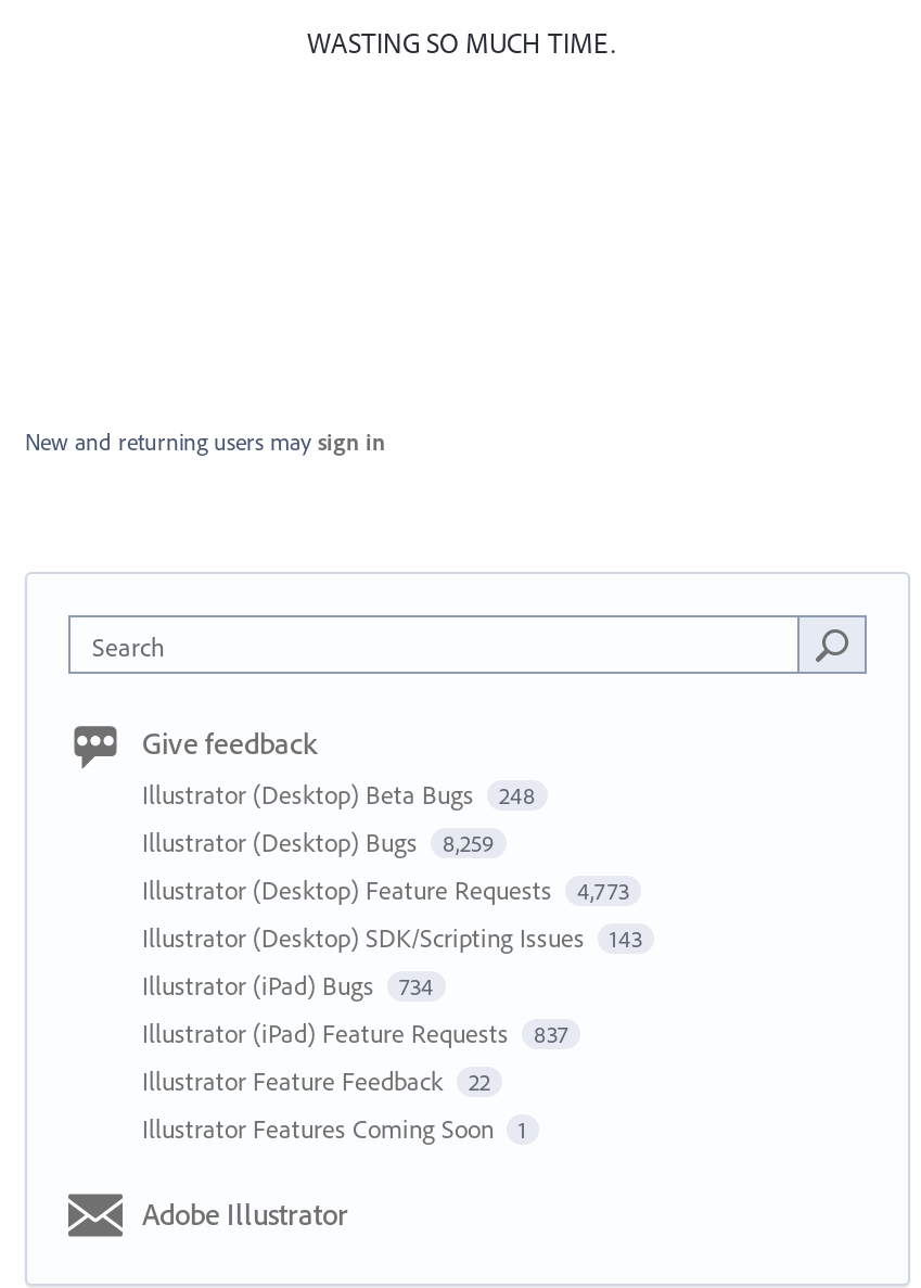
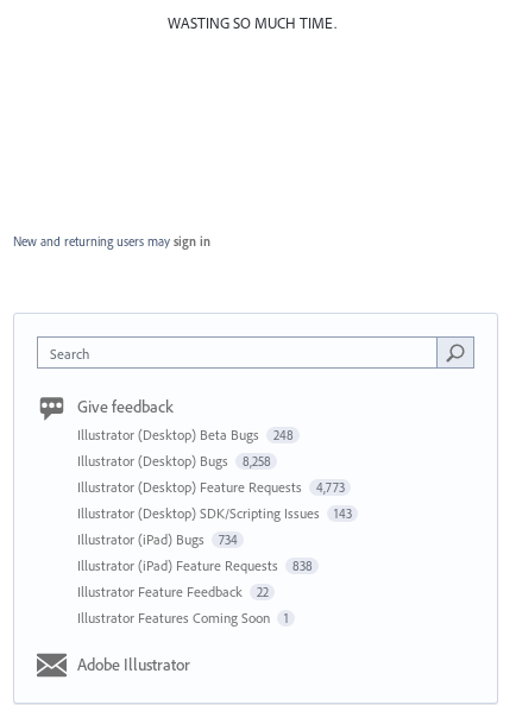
- Illustrator (Desktop) Bugs 8,259
+ Illustrator (Desktop) Bugs 8,258

- Illustrator (iPad) Feature Requests 837
+ Illustrator (iPad) Feature Requests 838
